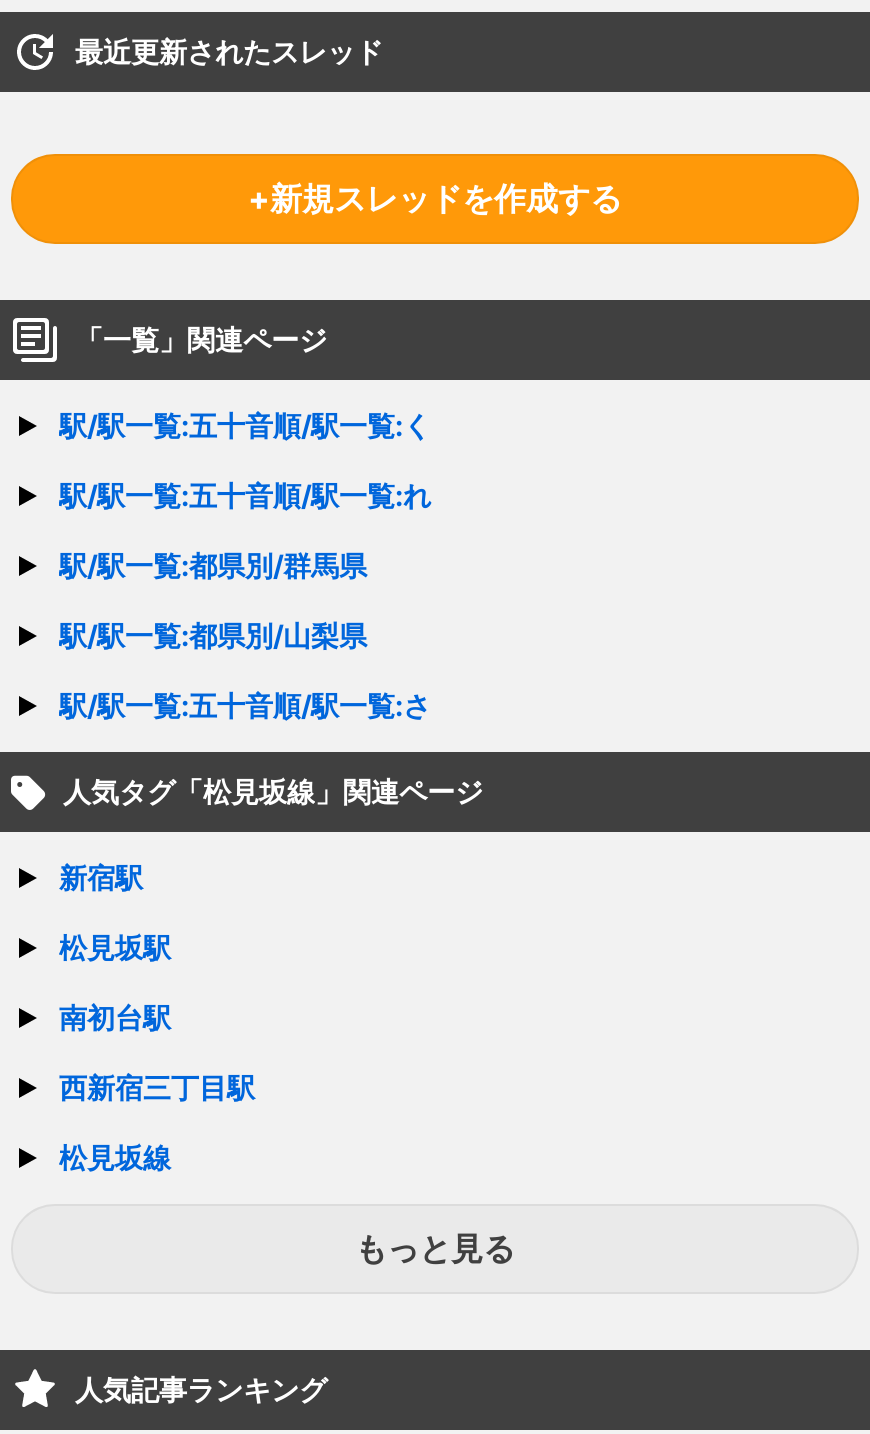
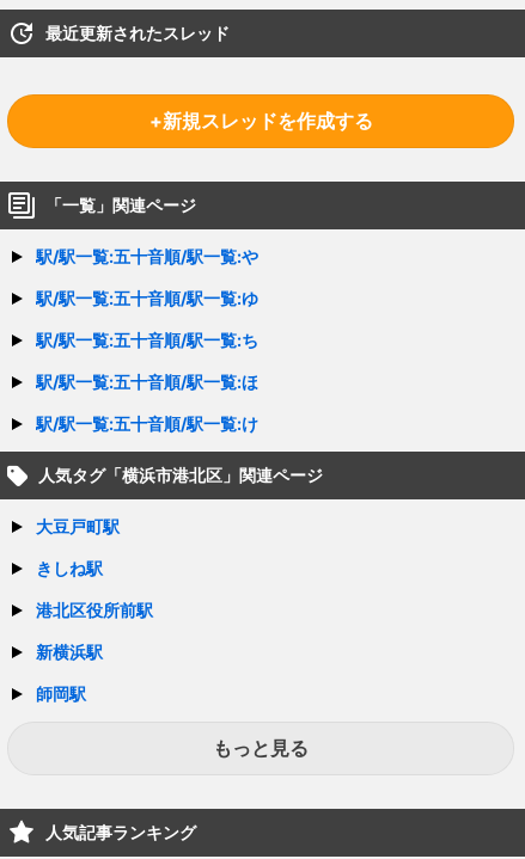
- 駅/駅一覧:五十音順/駅一覧:く
+ 駅/駅一覧:五十音順/駅一覧:や

- 駅/駅一覧:五十音順/駅一覧:れ
+ 駅/駅一覧:五十音順/駅一覧:ゆ

- 駅/駅一覧:都県別/群馬県
+ 駅/駅一覧:五十音順/駅一覧:ち

- 駅/駅一覧:都県別/山梨県
+ 駅/駅一覧:五十音順/駅一覧:ほ

- 駅/駅一覧:五十音順/駅一覧:さ
+ 駅/駅一覧:五十音順/駅一覧:け

- 人気タグ「松見坂線」関連ページ
+ 人気タグ「横浜市港北区」関連ページ

- 新宿駅
+ 大豆戸町駅

- 松見坂駅
+ きしね駅

- 南初台駅
+ 港北区役所前駅

- 西新宿三丁目駅
+ 新横浜駅

- 松見坂線
+ 師岡駅
